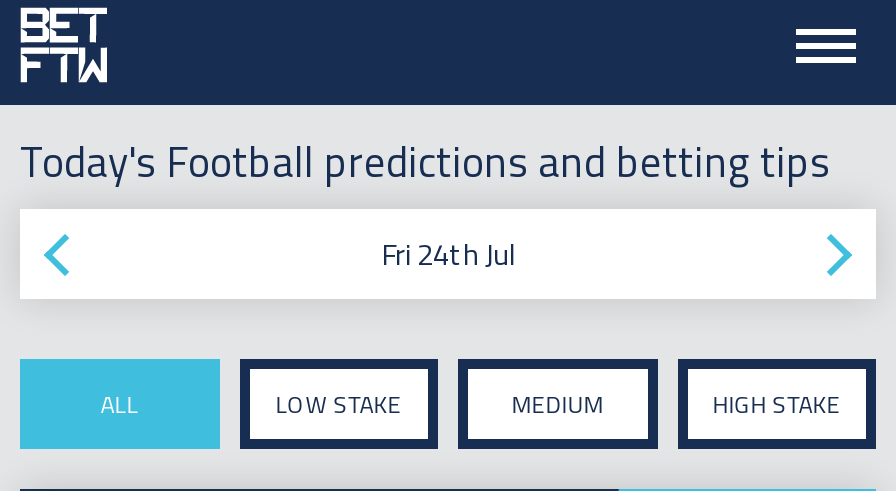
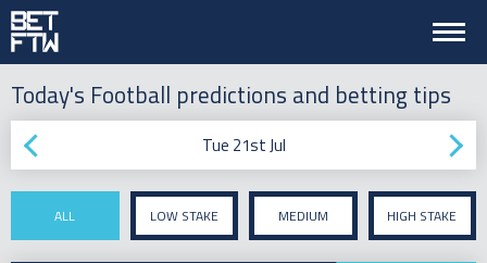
- Fri 24th Jul
+ Tue 21st Jul
